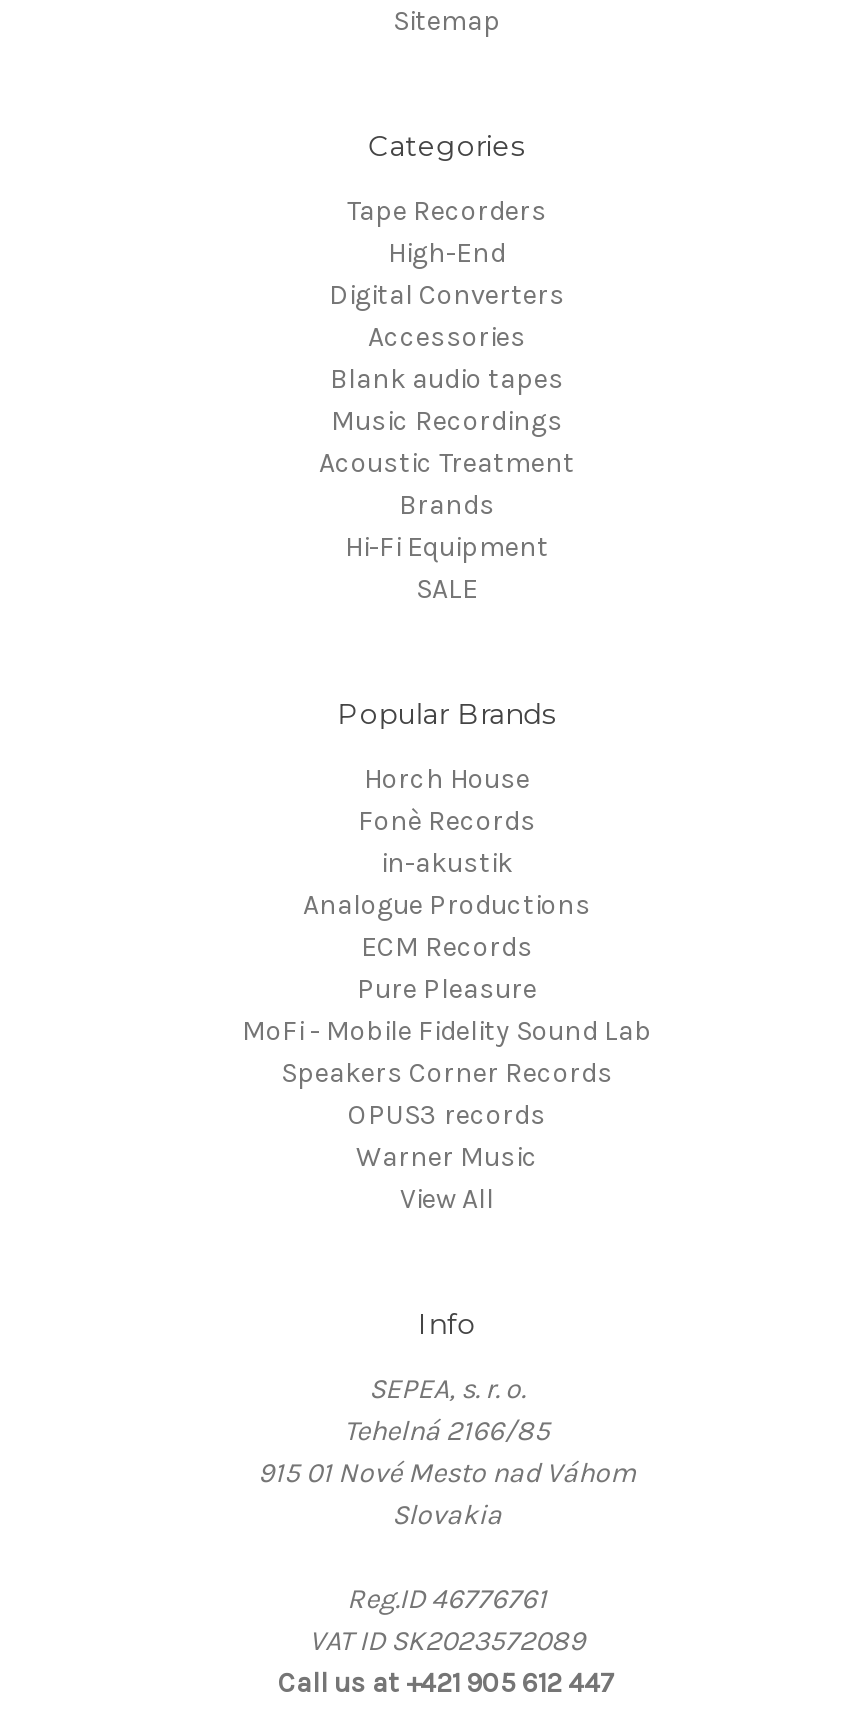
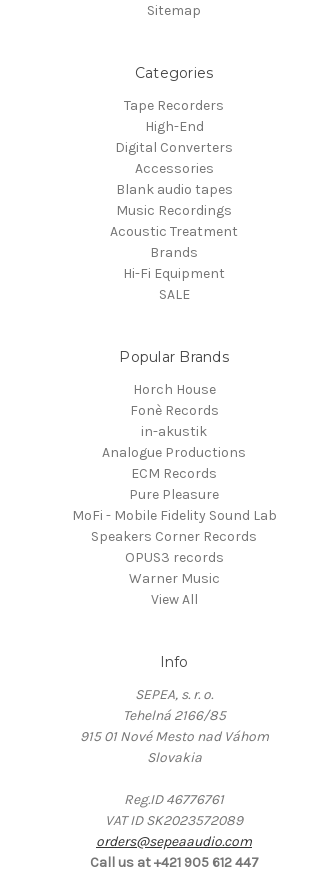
+ orders@sepeaaudio.com
